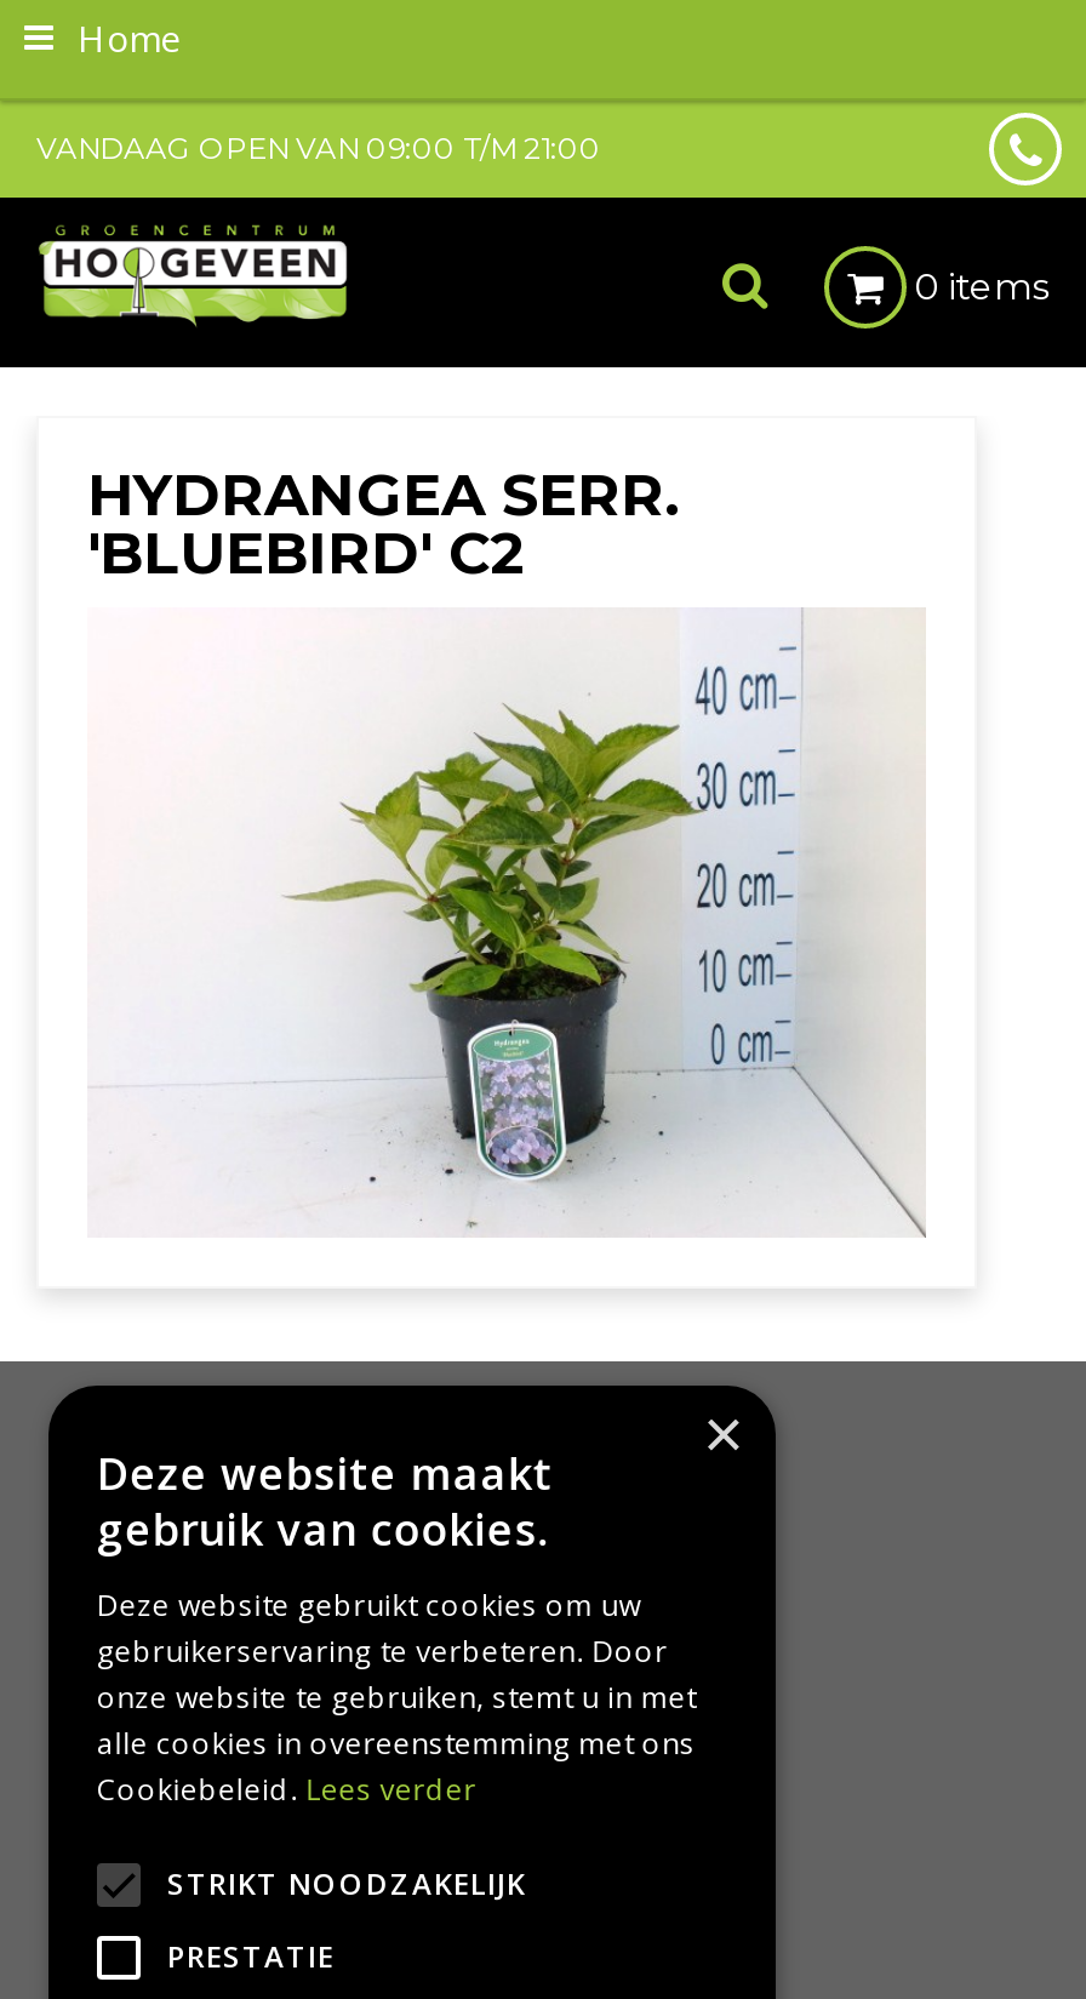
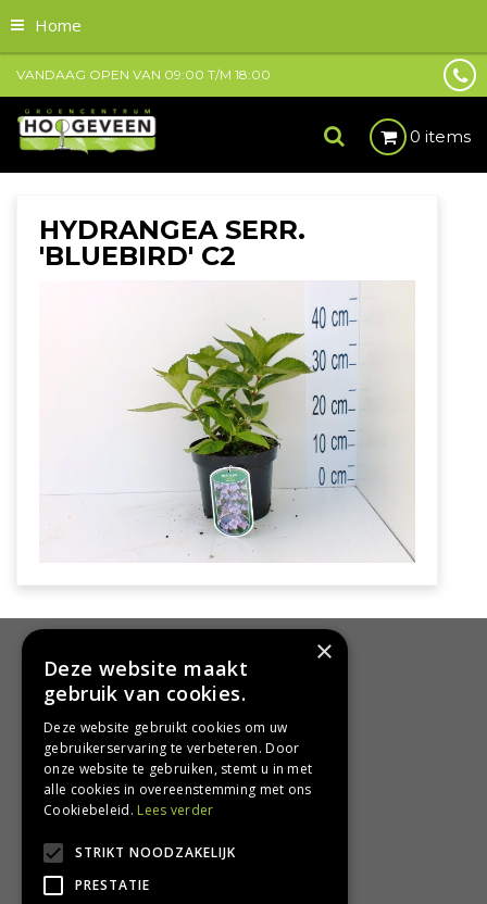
- VANDAAG OPEN VAN 09:00 T/M 21:00
+ VANDAAG OPEN VAN 09:00 T/M 18:00
